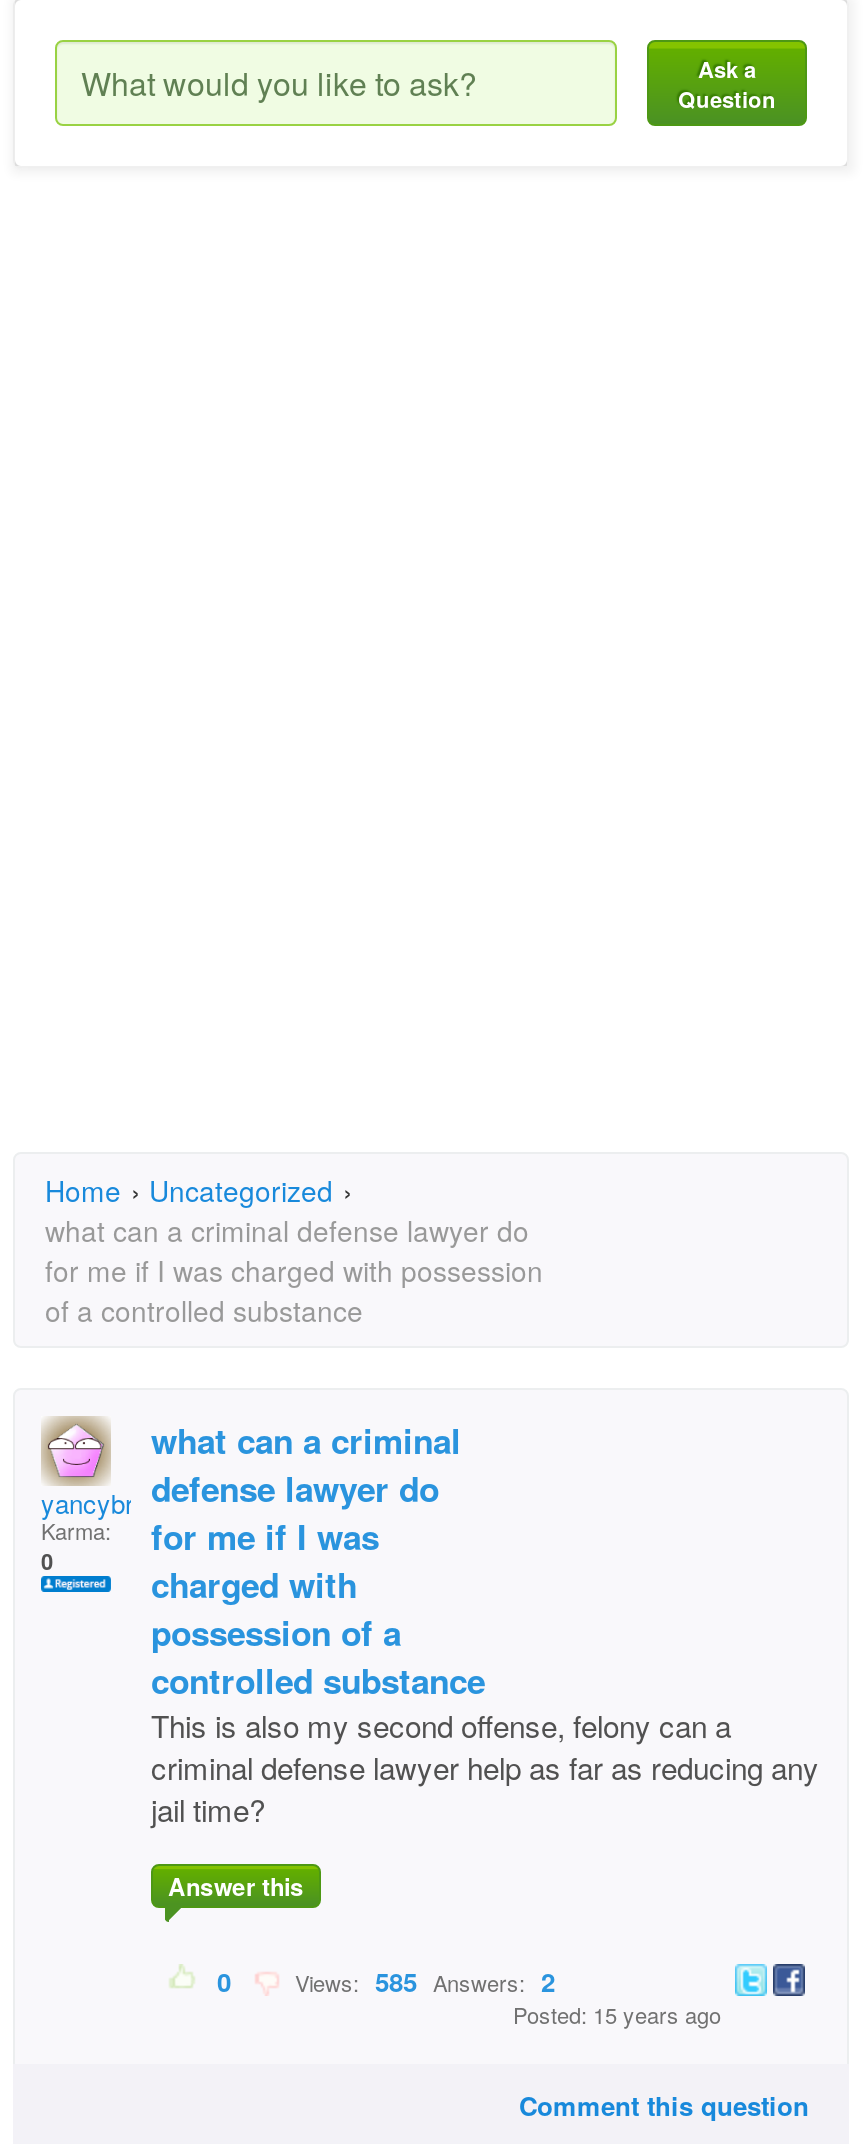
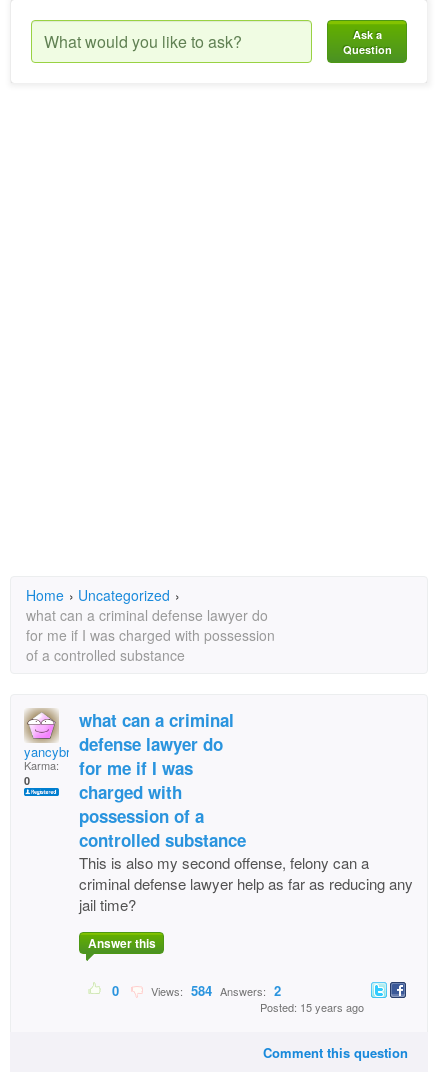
- Views: 585 Answers: 2
+ Views: 584 Answers: 2
